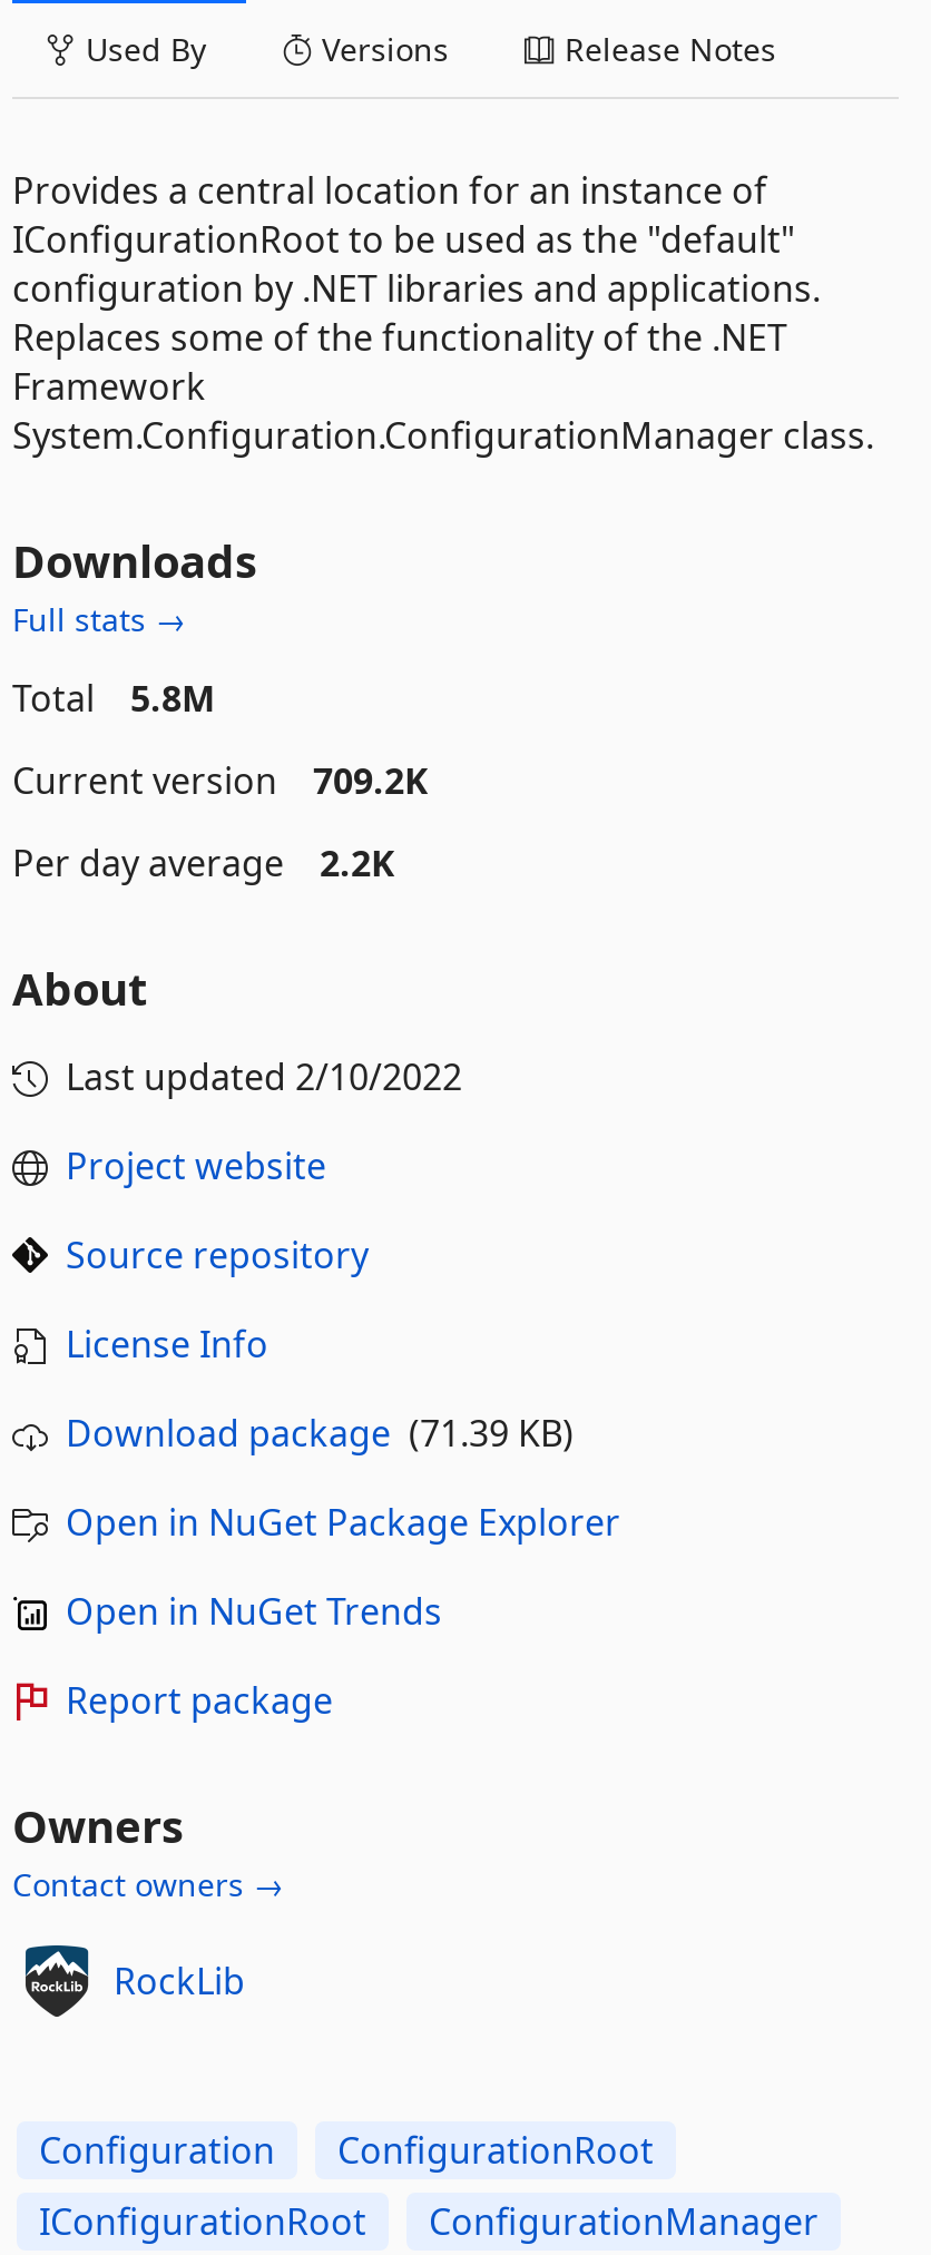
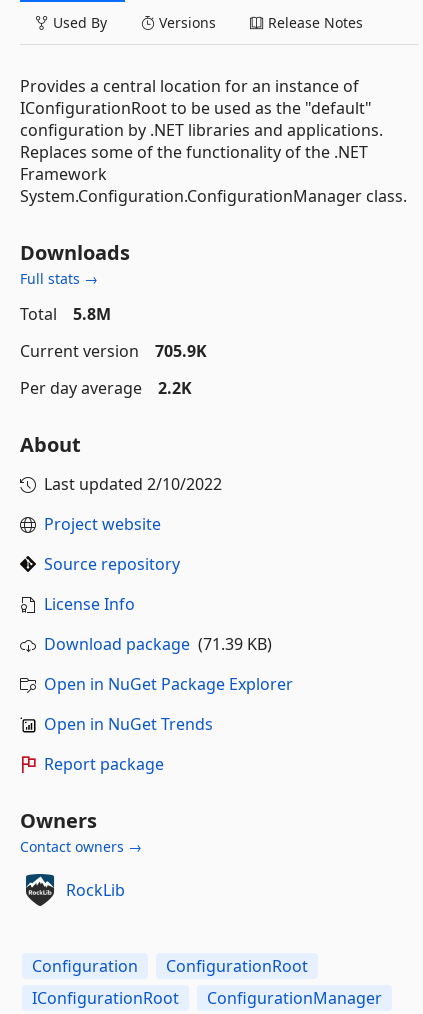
- Current version 709.2K
+ Current version 705.9K
